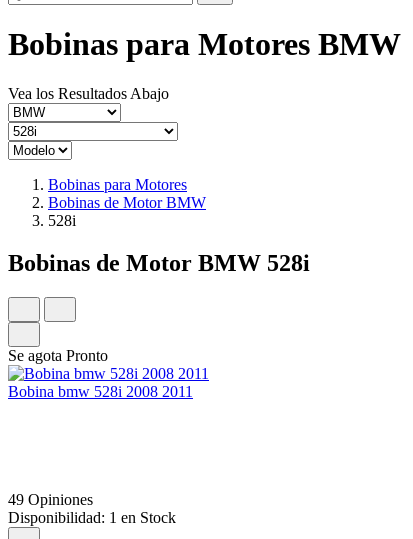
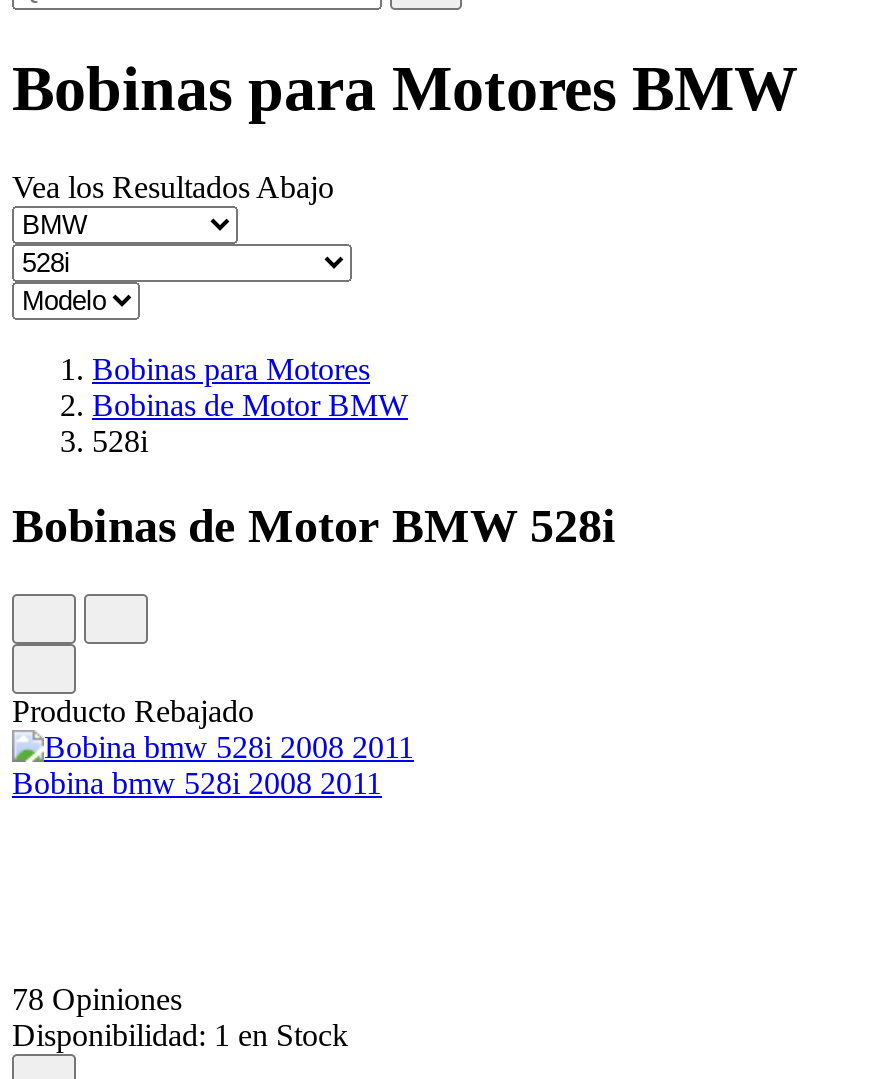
- Se agota Pronto
+ Producto Rebajado

- 49 Opiniones
+ 78 Opiniones
